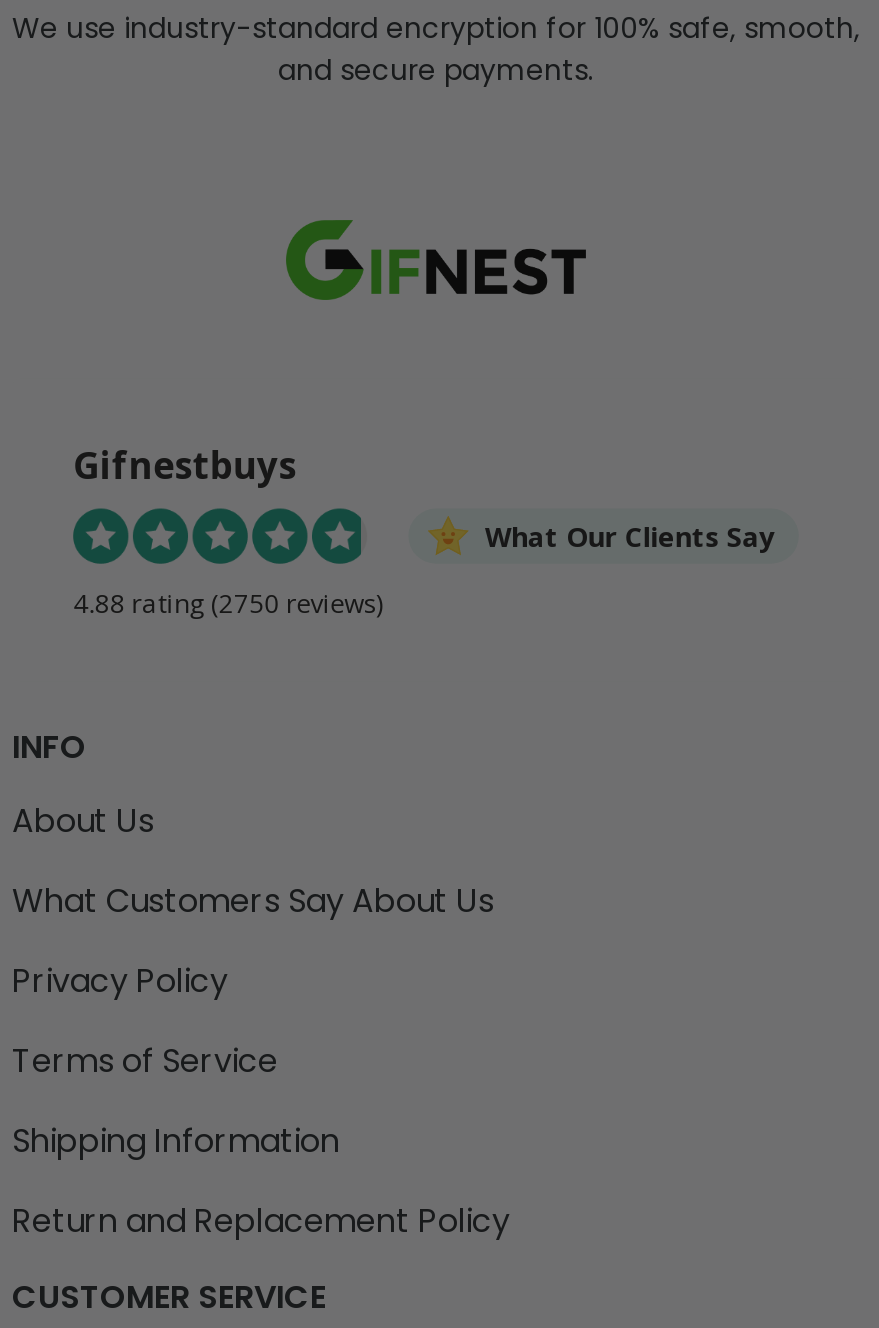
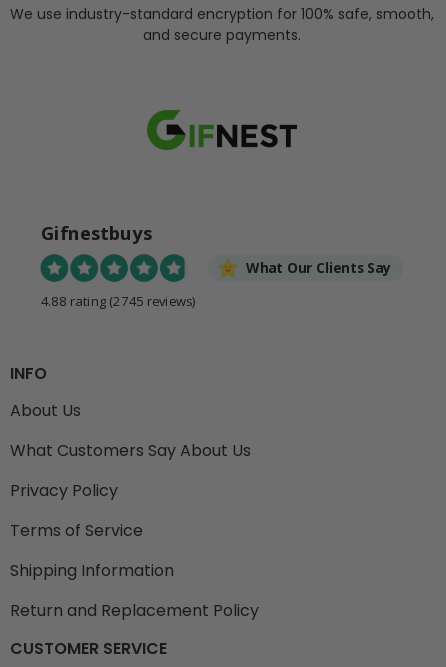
- 4.88 rating (2750 reviews)
+ 4.88 rating (2745 reviews)
